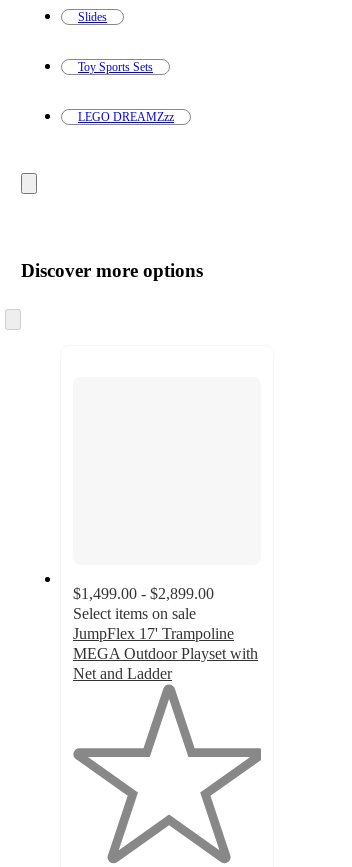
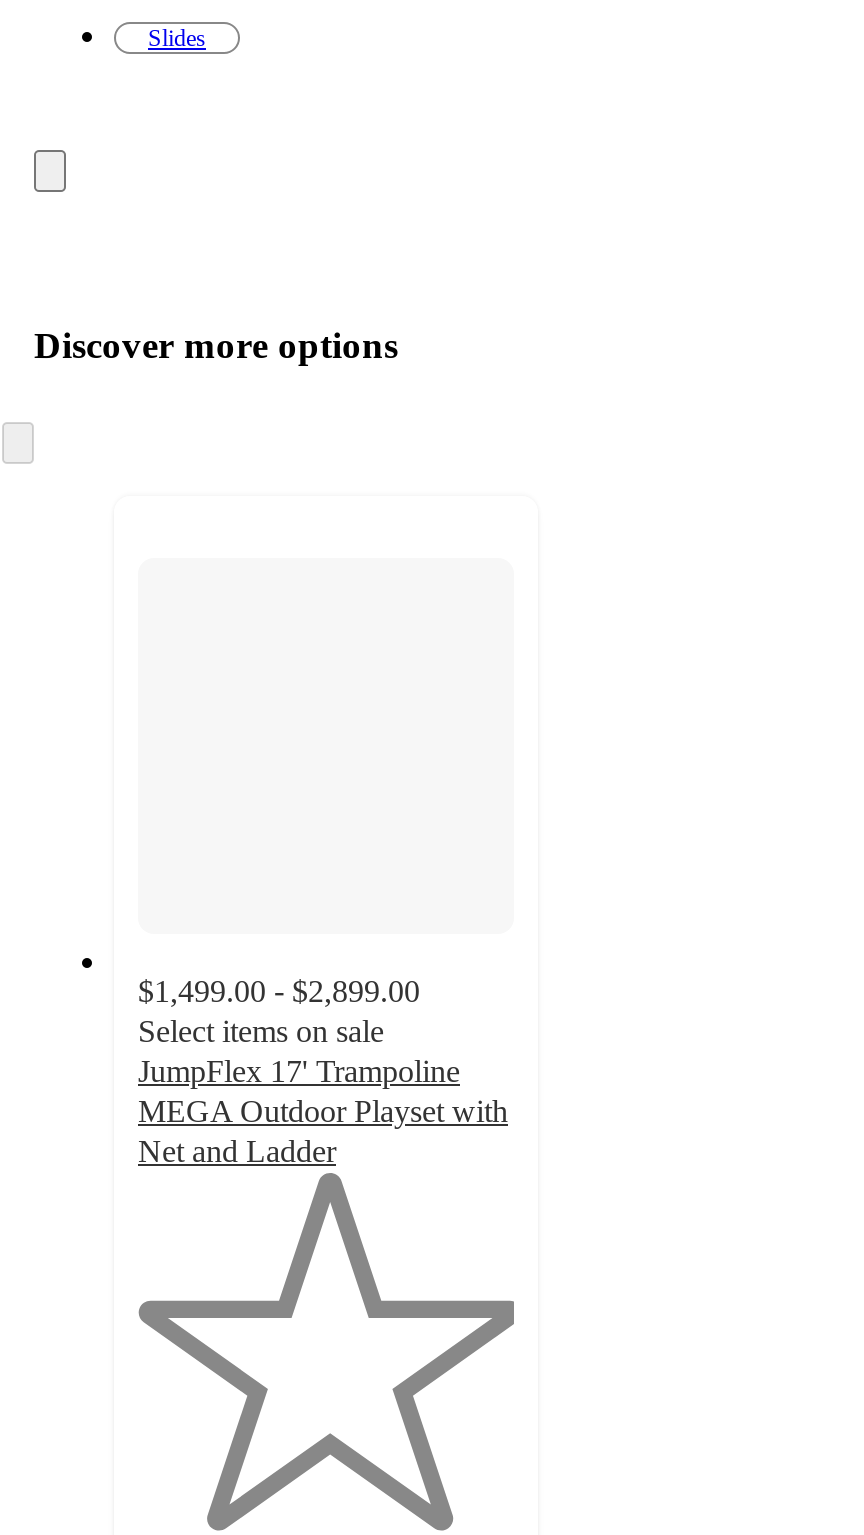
- Toy Sports Sets

- LEGO DREAMZzz
